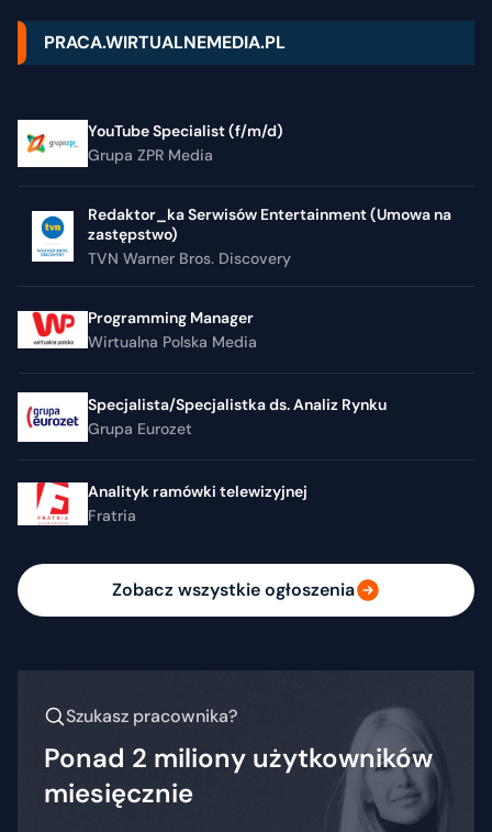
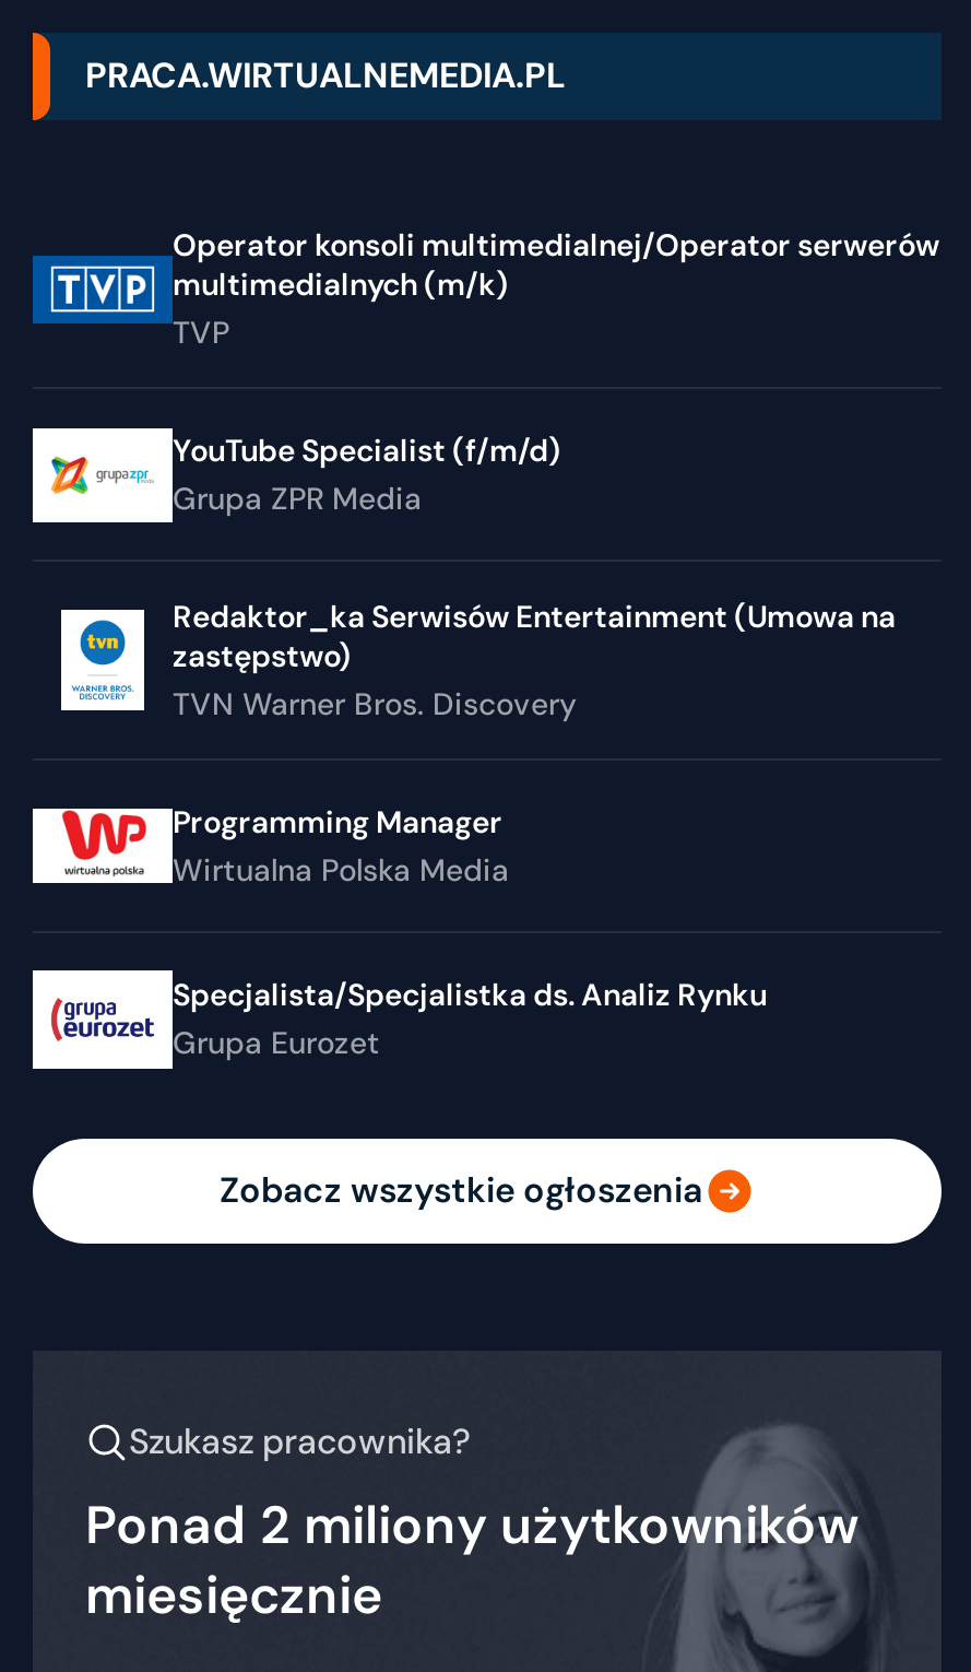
+ [image]
+ Operator konsoli multimedialnej/Operator serwerów
+ multimedialnych (m/k)
+ TVP

moved down: YouTube Specialist (f/m/d) | Grupa ZPR Media | Redaktor_ka Serwisów Entertainment (Umowa na | ... | Specjalista/Specjalistka ds. Analiz Rynku | Grupa Eurozet

- [image]
- Analityk ramówki telewizyjnej
- Fratria
